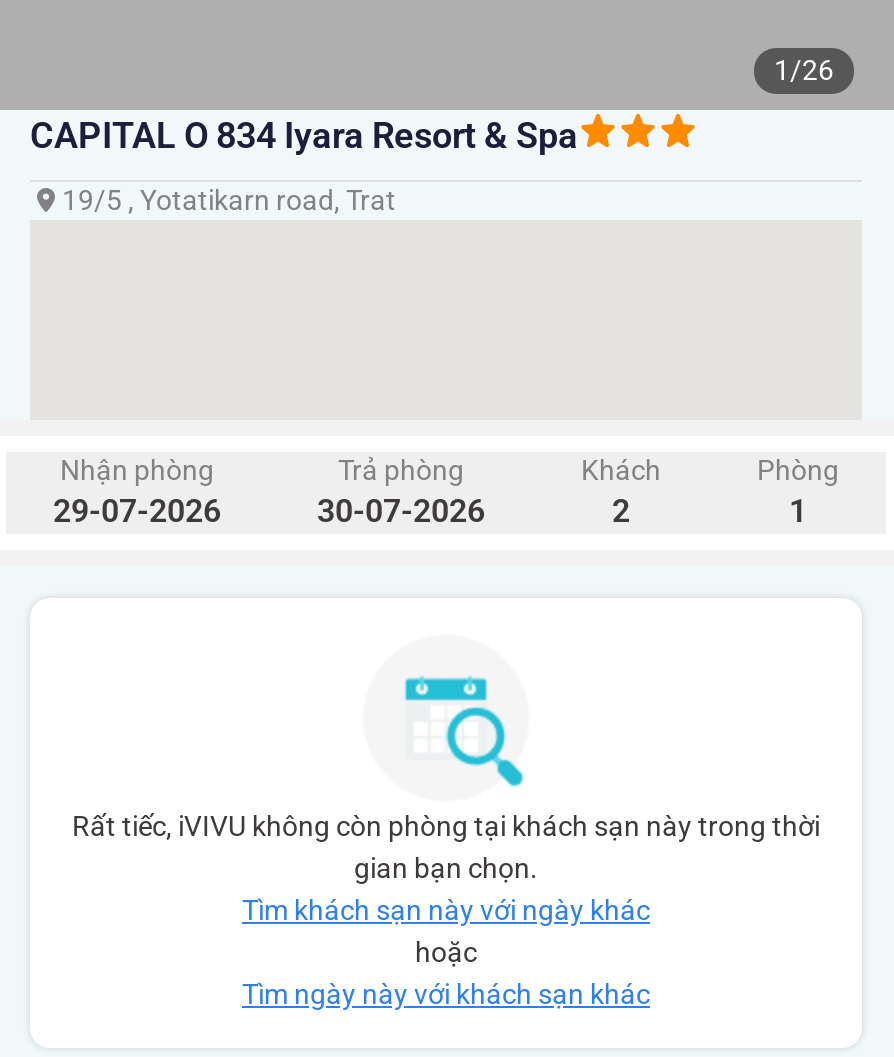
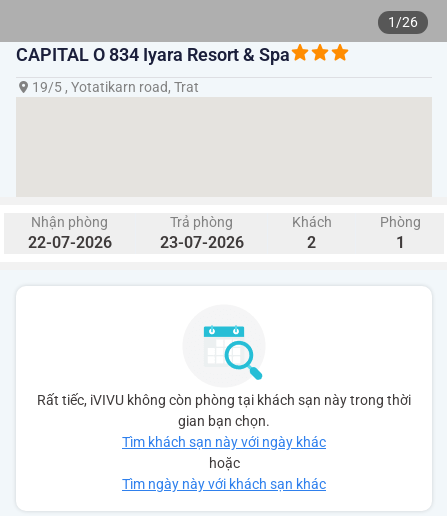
- 29-07-2026
+ 22-07-2026

- 30-07-2026
+ 23-07-2026
